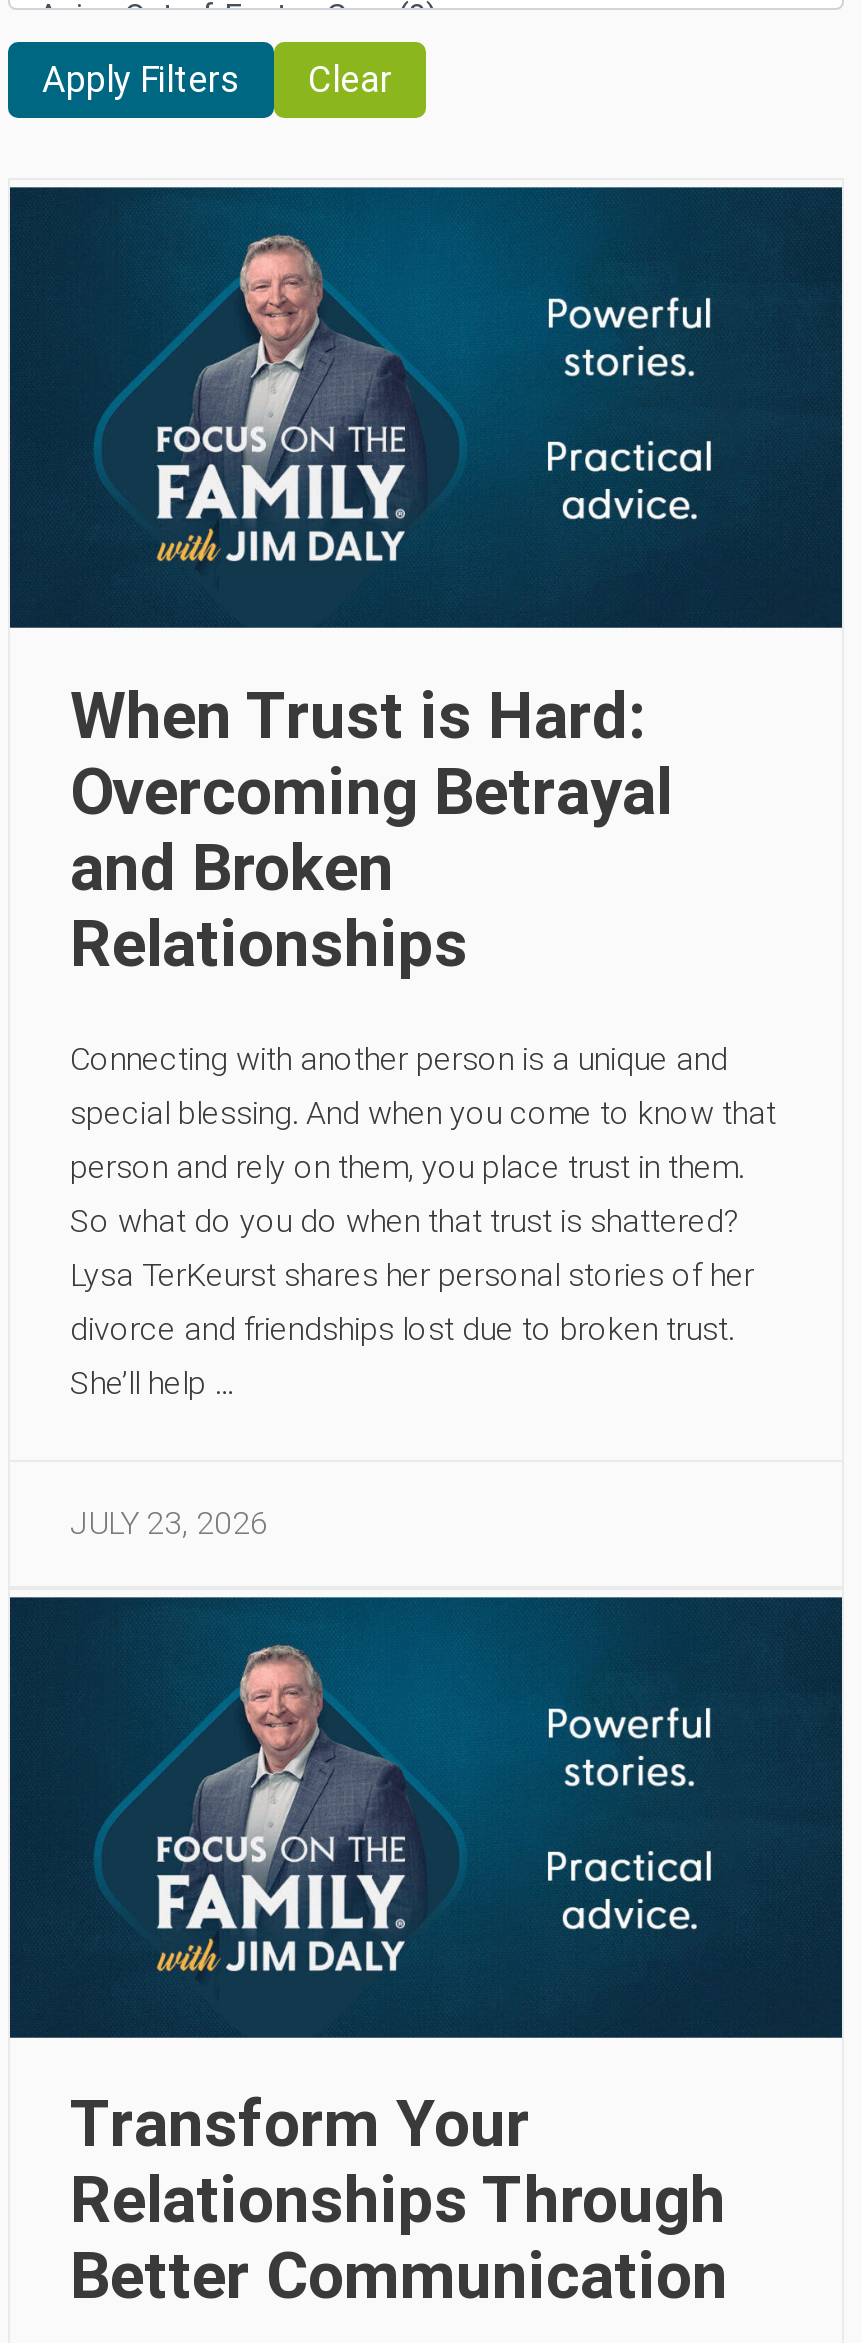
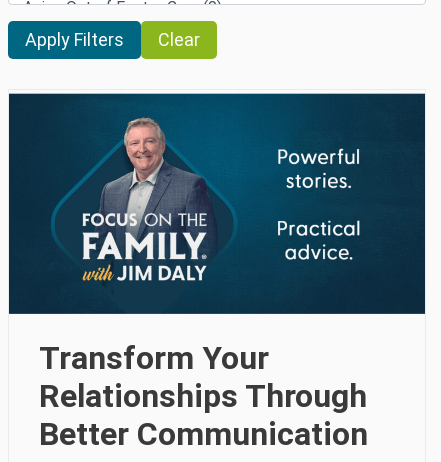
- When Trust is Hard:
- Overcoming Betrayal
- and Broken
- Relationships
- Connecting with another person is a unique and
- special blessing. And when you come to know that
- person and rely on them, you place trust in them.
- So what do you do when that trust is shattered?
- Lysa TerKeurst shares her personal stories of her
- divorce and friendships lost due to broken trust.
- She’ll help …

- JULY 23, 2026
